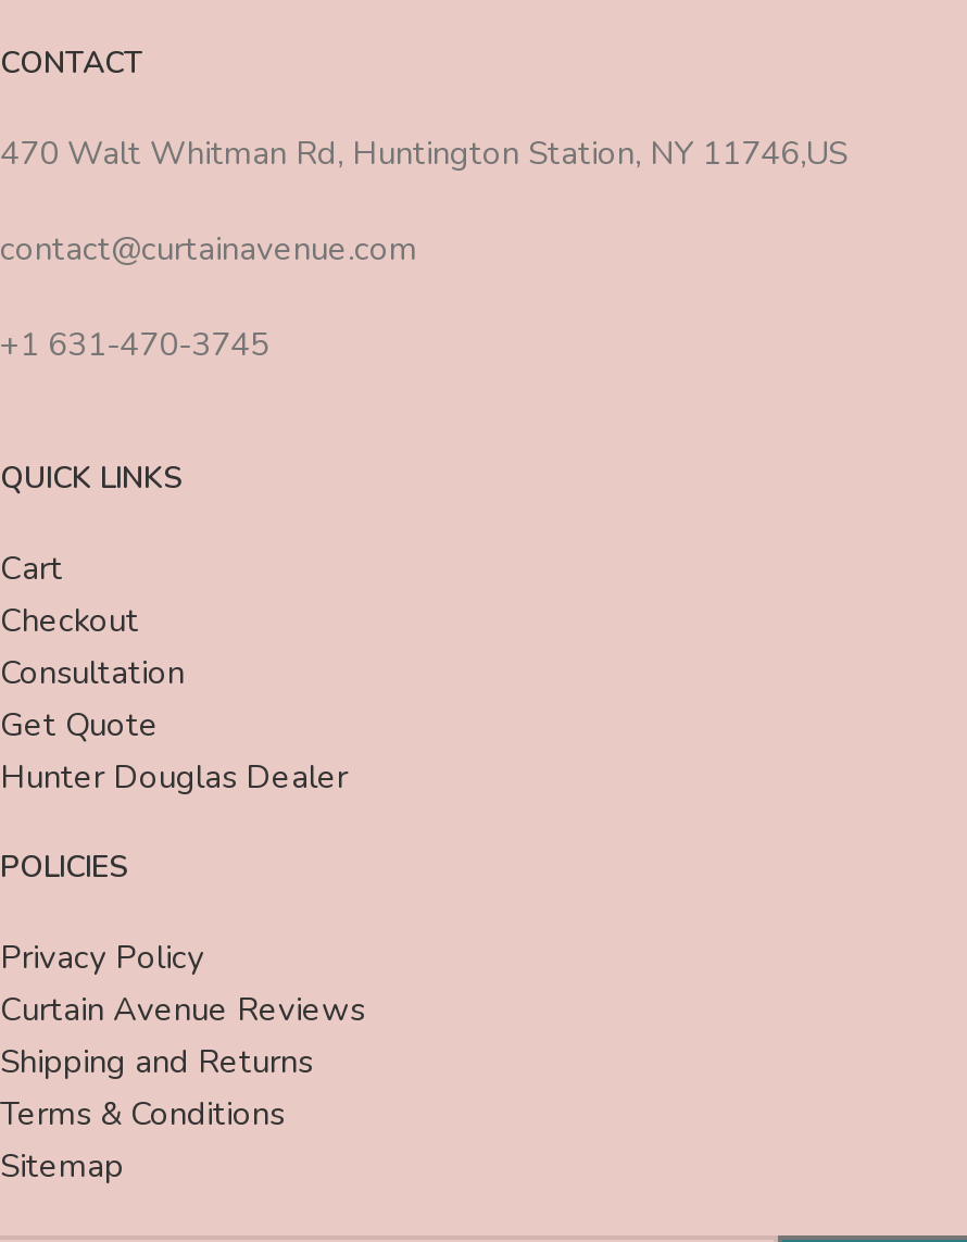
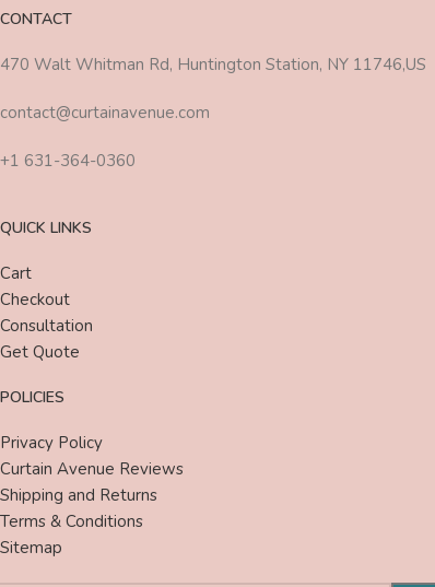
- +1 631-470-3745
+ +1 631-364-0360

- Hunter Douglas Dealer
